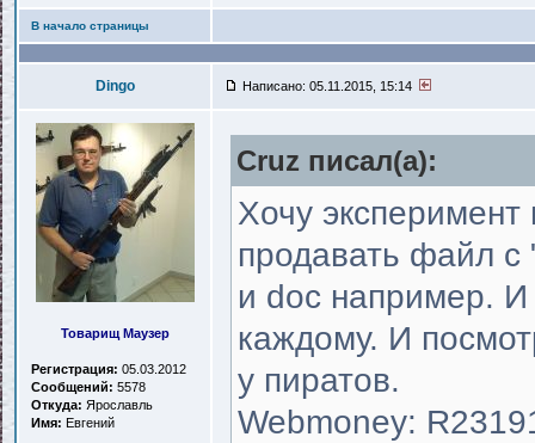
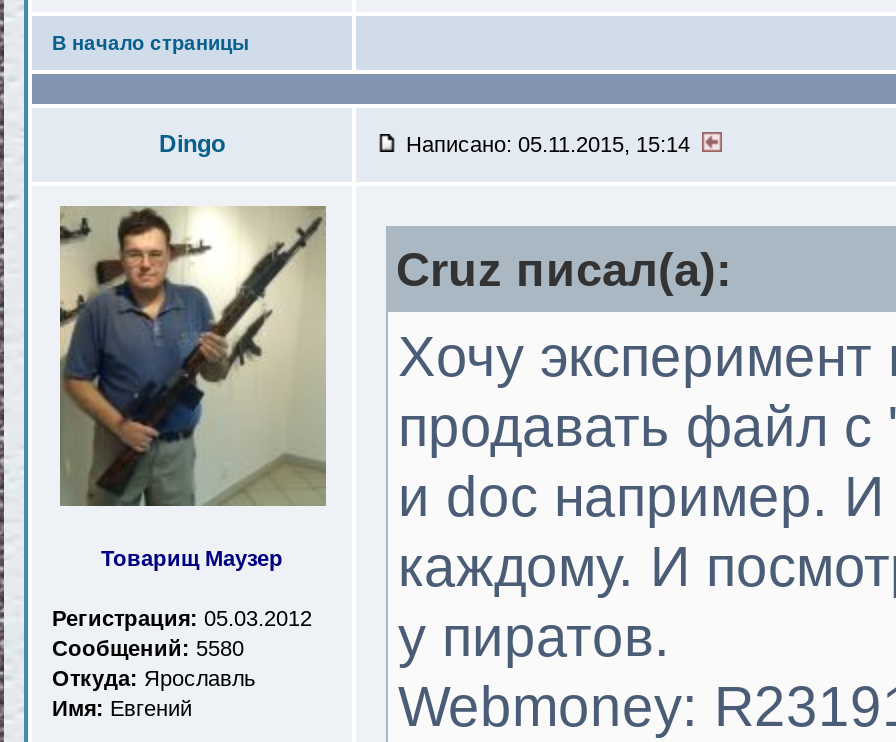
- Сообщений: 5578
+ Сообщений: 5580
